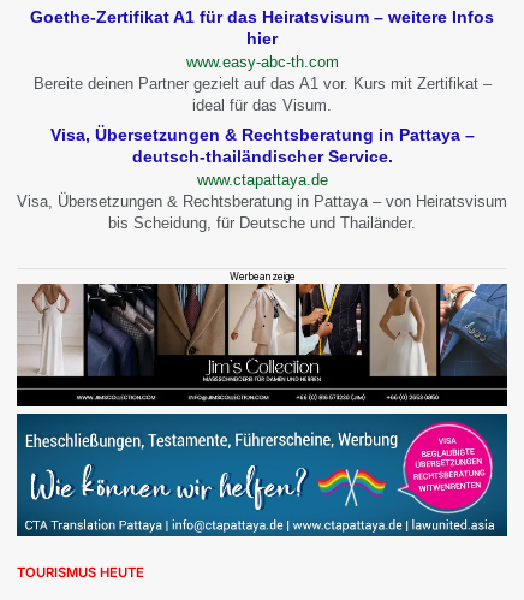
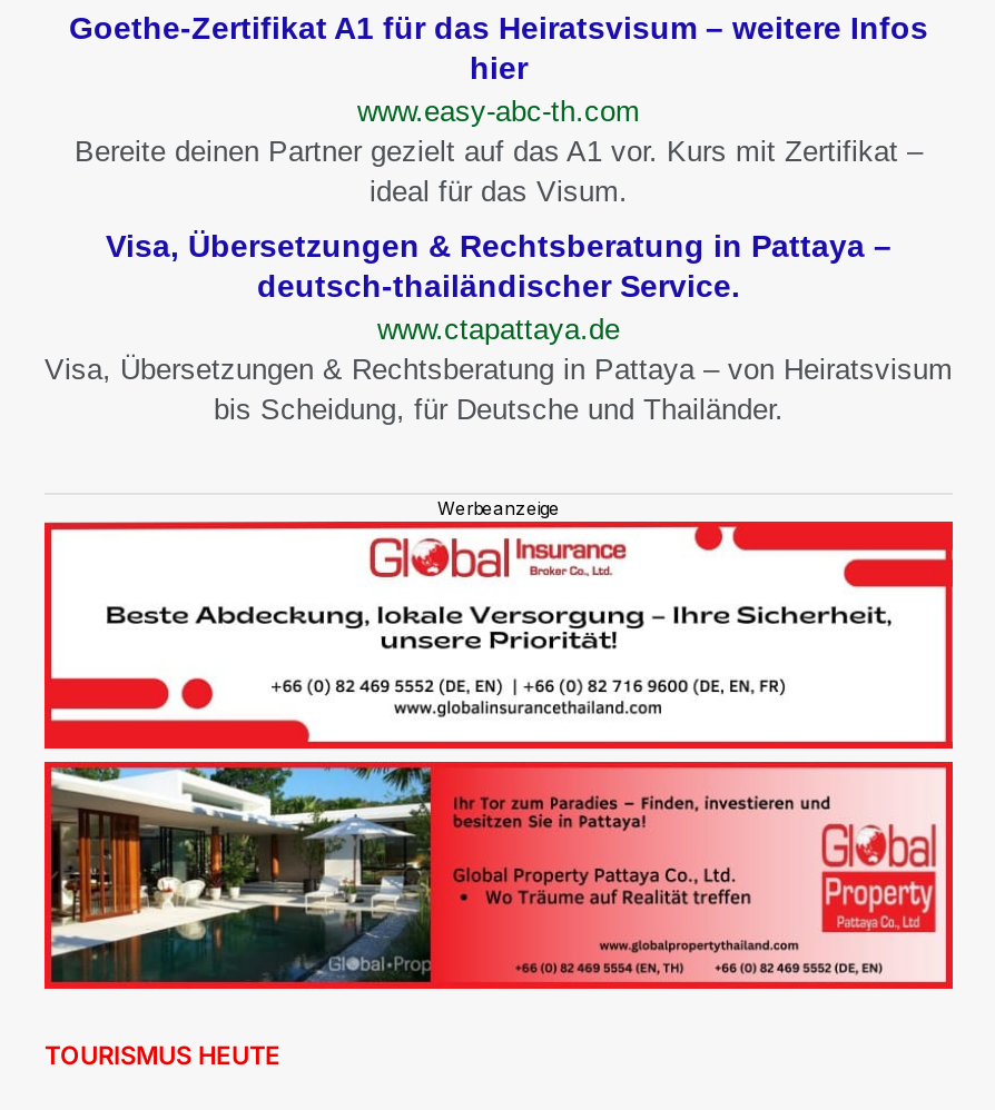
- [image]
+ [image]
